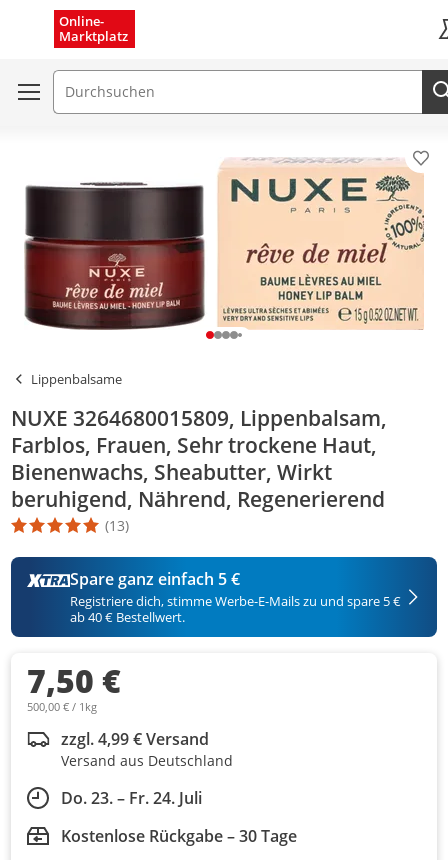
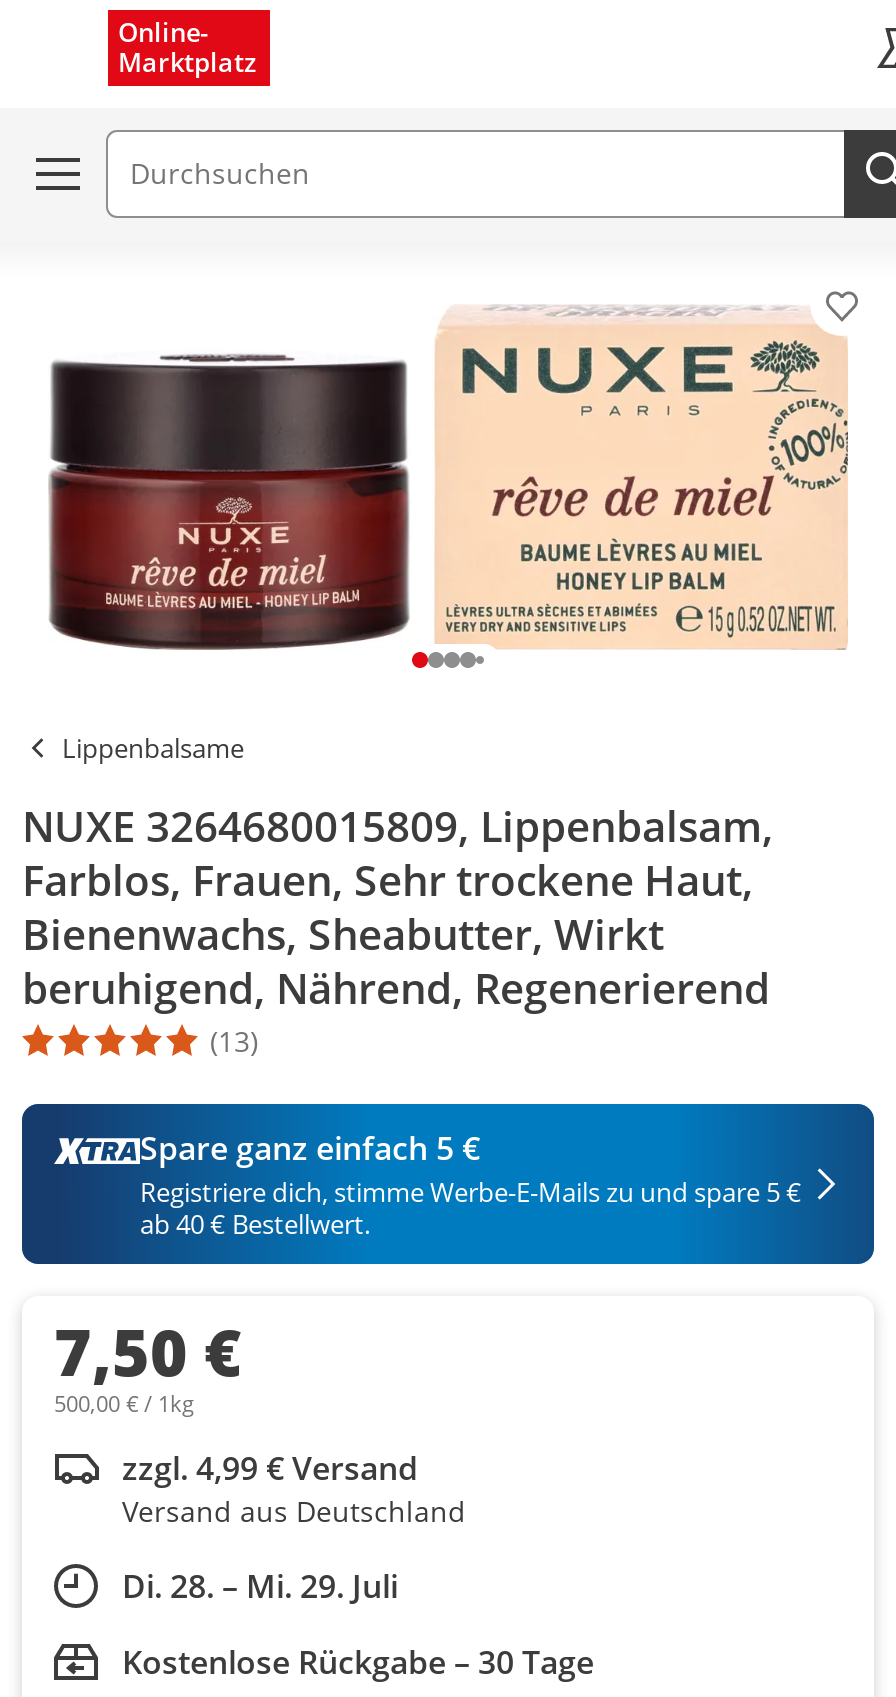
- Do. 23. – Fr. 24. Juli
+ Di. 28. – Mi. 29. Juli
